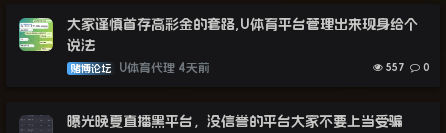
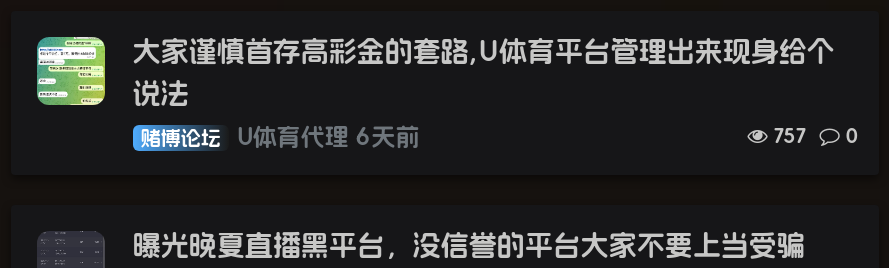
- U体育代理 4天前
+ U体育代理 6天前

- 557 0
+ 757 0
